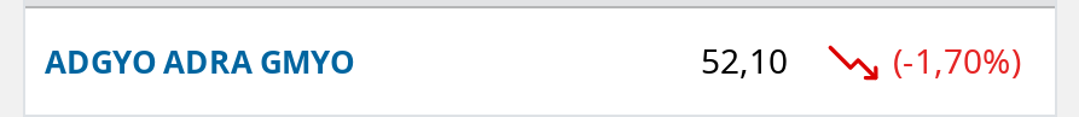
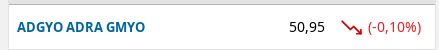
- 52,10
+ 50,95

- (-1,70%)
+ (-0,10%)
